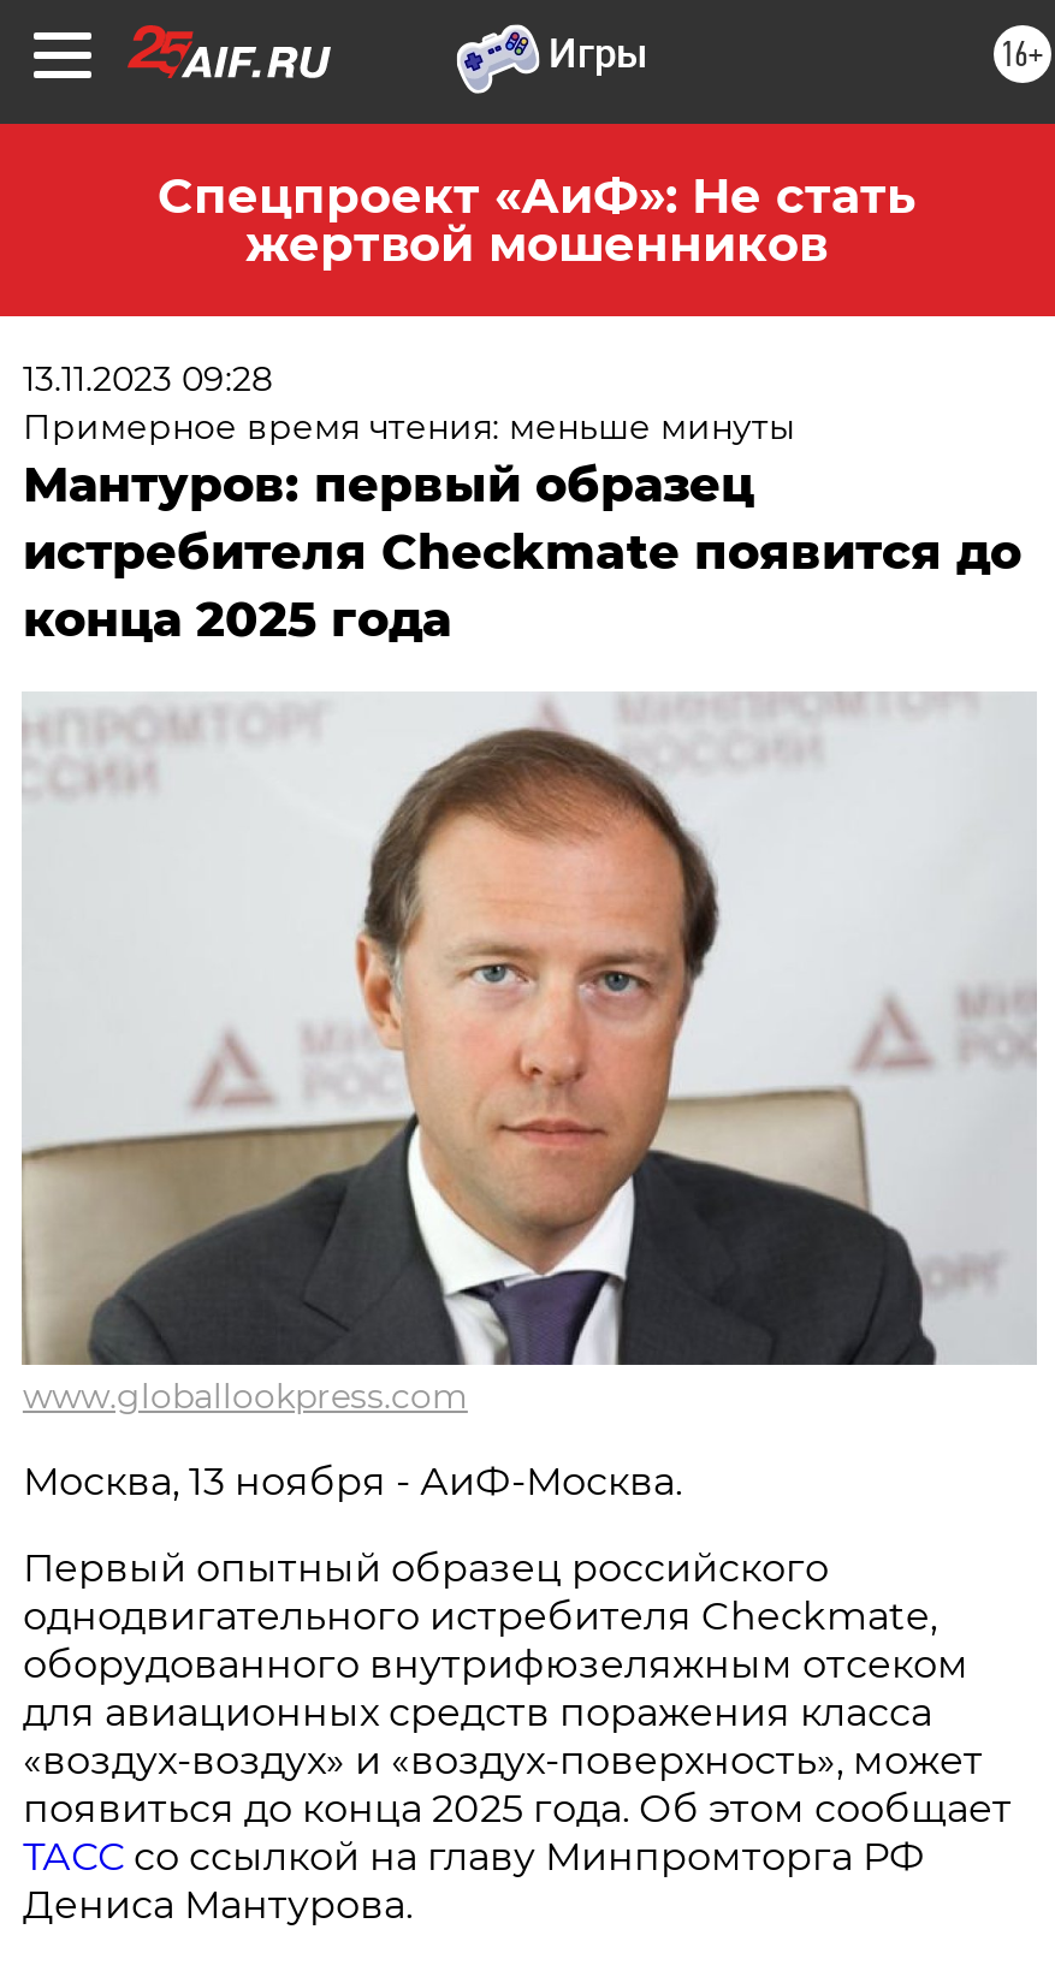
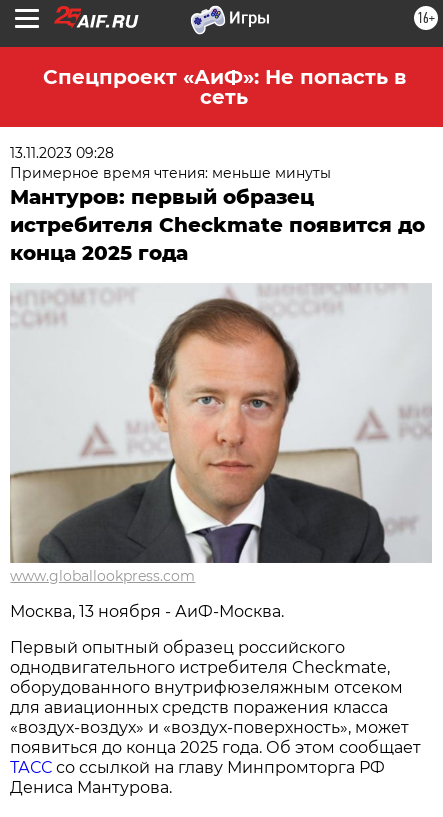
- Спецпроект «АиФ»: Не стать
- жертвой мошенников
+ Спецпроект «АиФ»: Не попасть в
+ сеть
